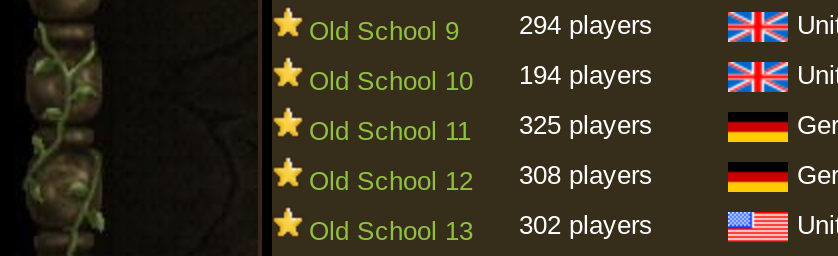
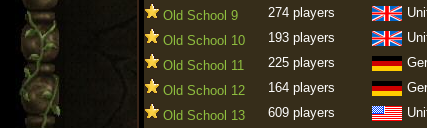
- Old School 9 294 players
+ Old School 9 274 players

- Old School 10 194 players
+ Old School 10 193 players

- Old School 11 325 players
+ Old School 11 225 players

- Old School 12 308 players
+ Old School 12 164 players

- Old School 13 302 players
+ Old School 13 609 players
